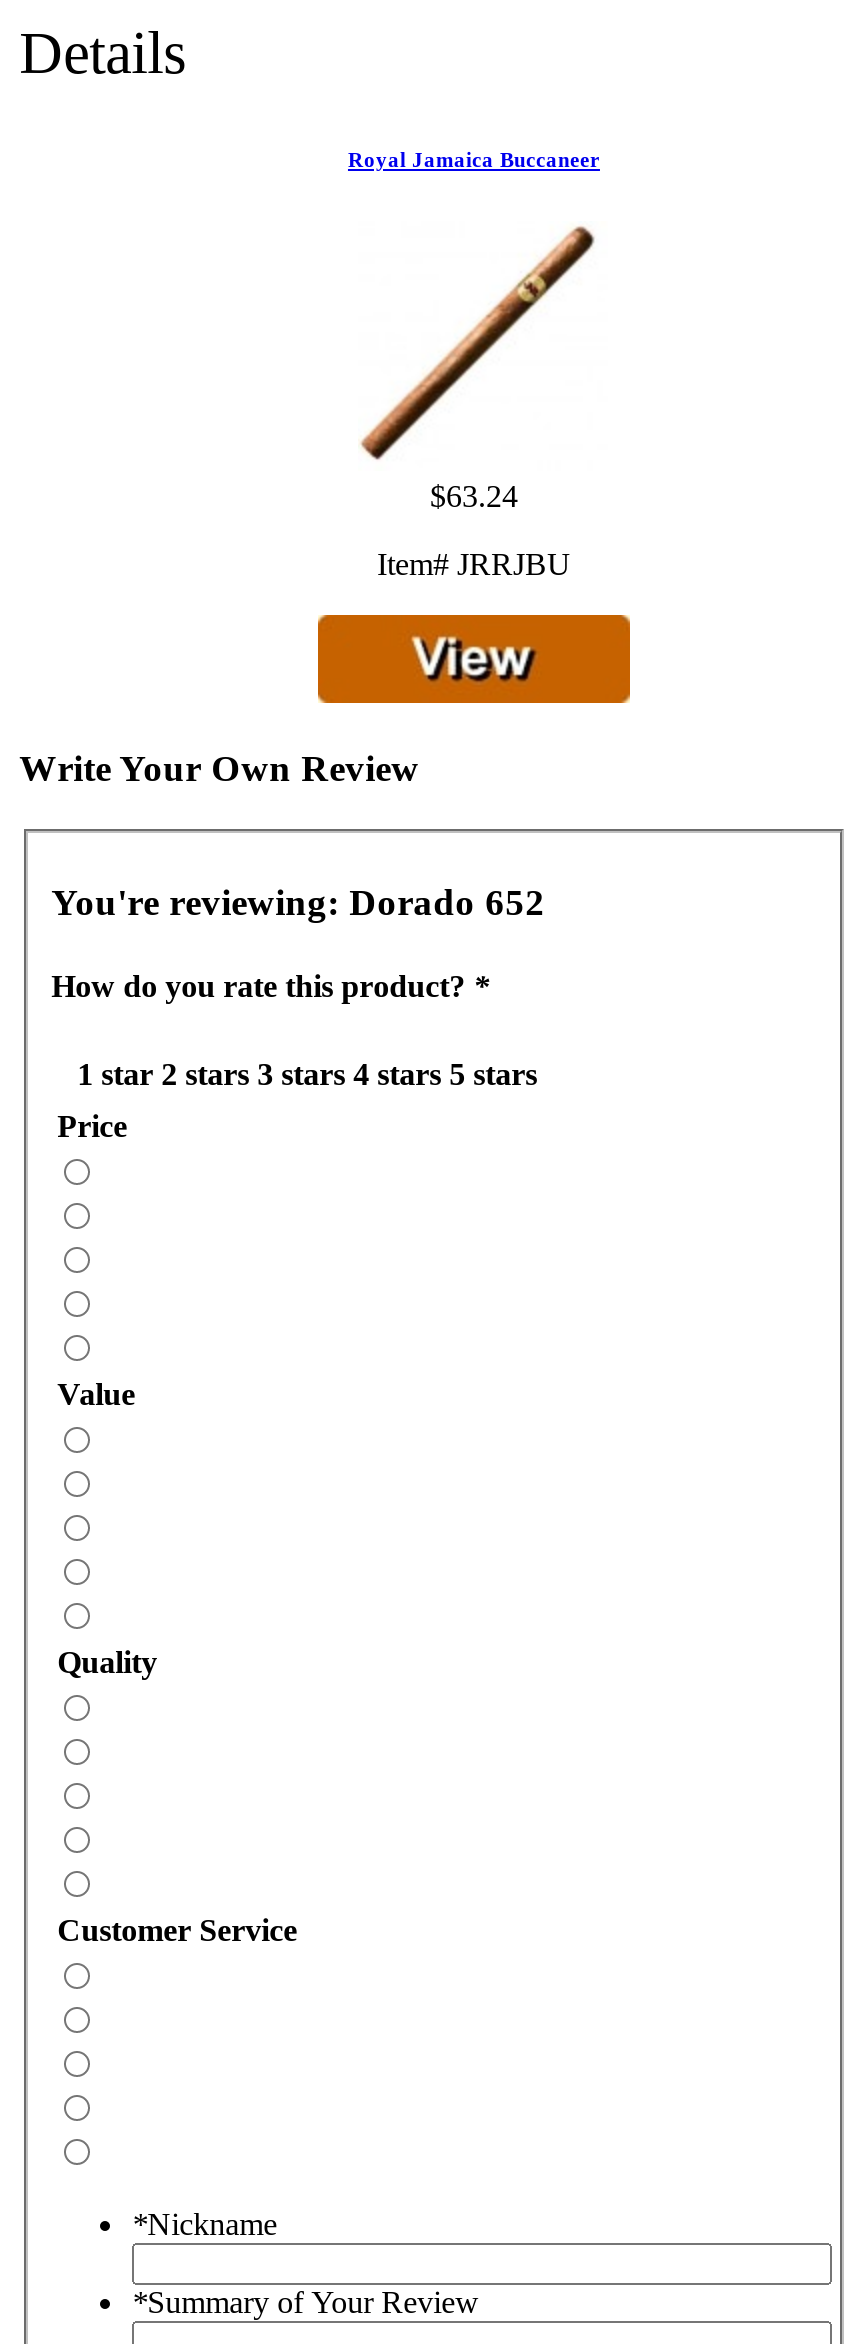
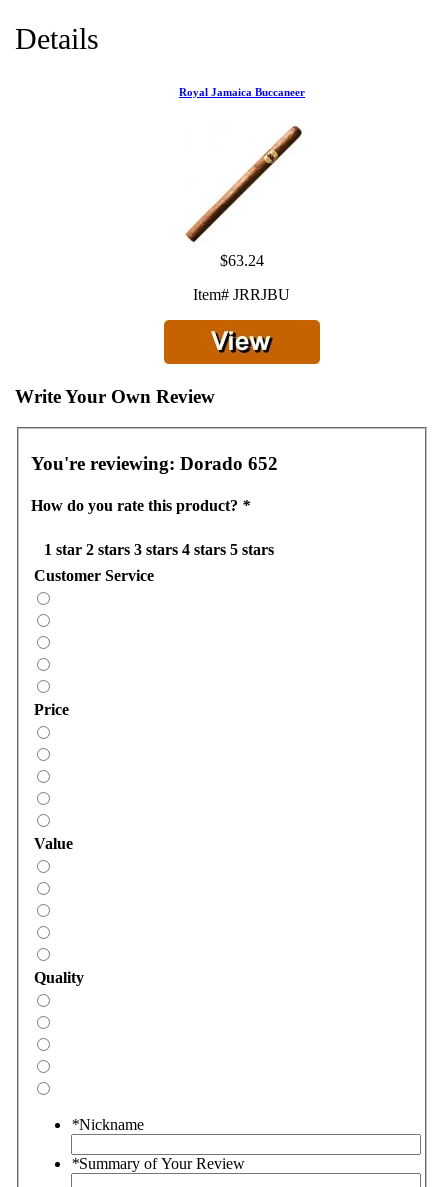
moved down: Price | Value | Quality

moved up: Customer Service
